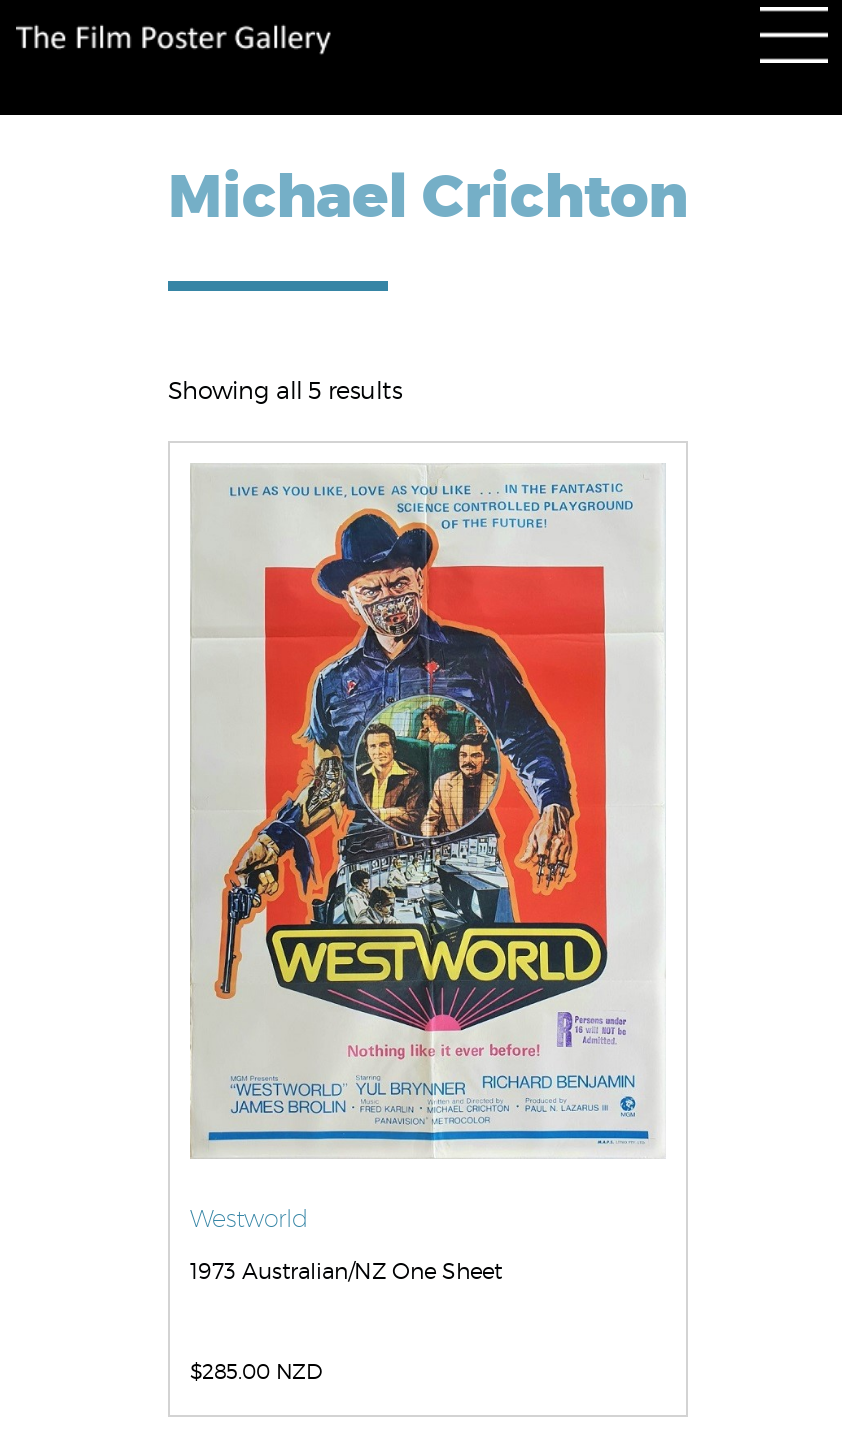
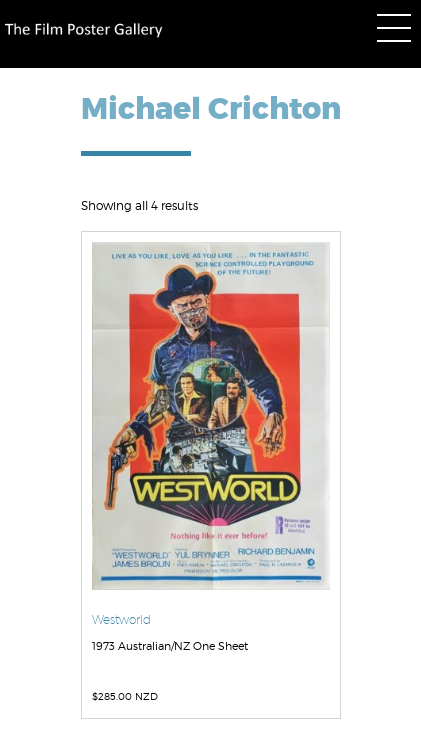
- Showing all 5 results
+ Showing all 4 results
